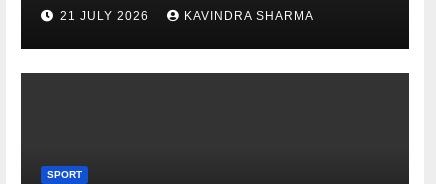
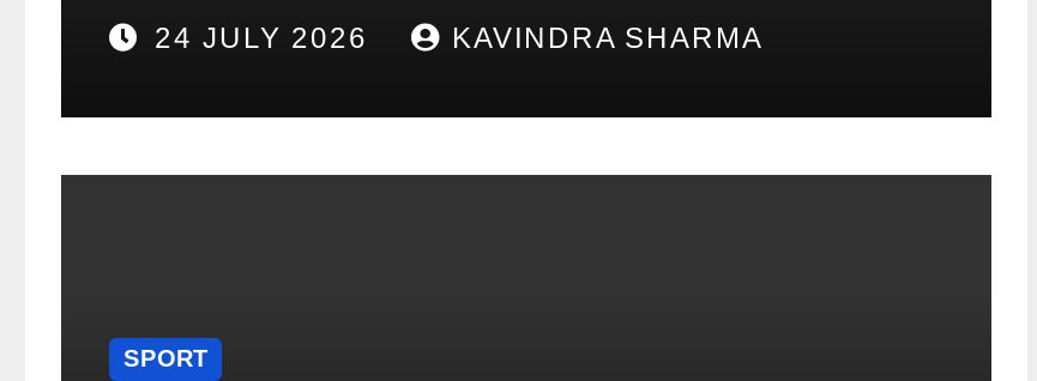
- 21 JULY 2026
+ 24 JULY 2026
